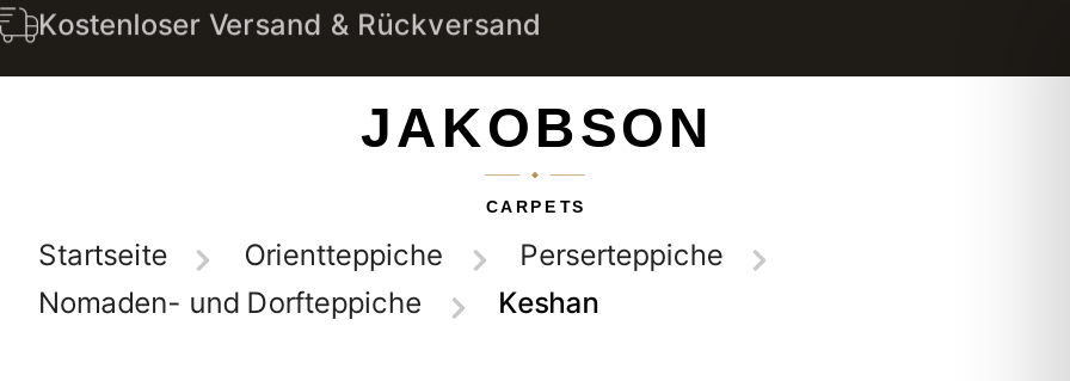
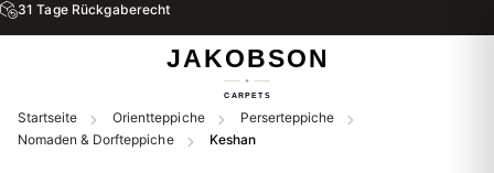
- Kostenloser Versand & Rückversand
+ 31 Tage Rückgaberecht

- Nomaden- und Dorfteppiche
+ Nomaden & Dorfteppiche
